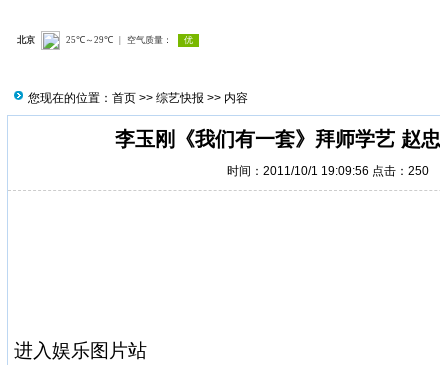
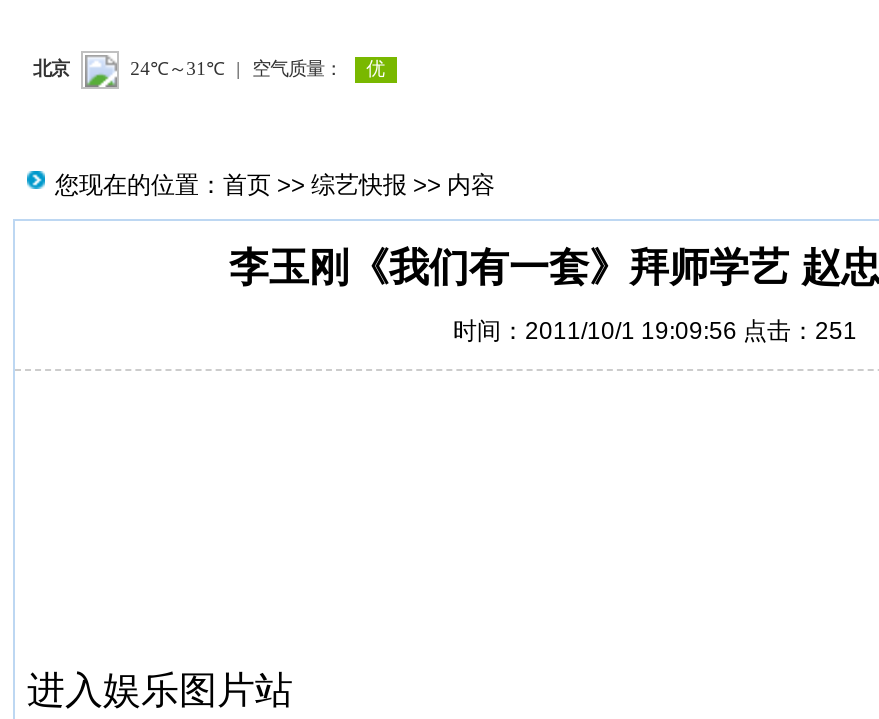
- 时间：2011/10/1 19:09:56 点击：250
+ 时间：2011/10/1 19:09:56 点击：251
